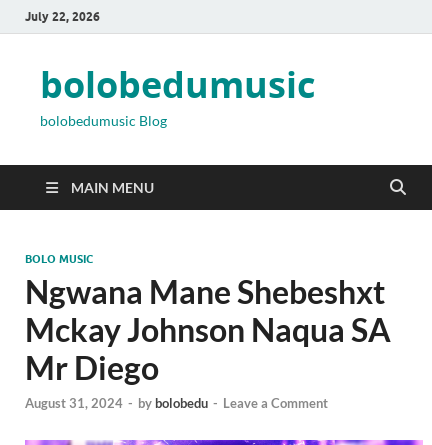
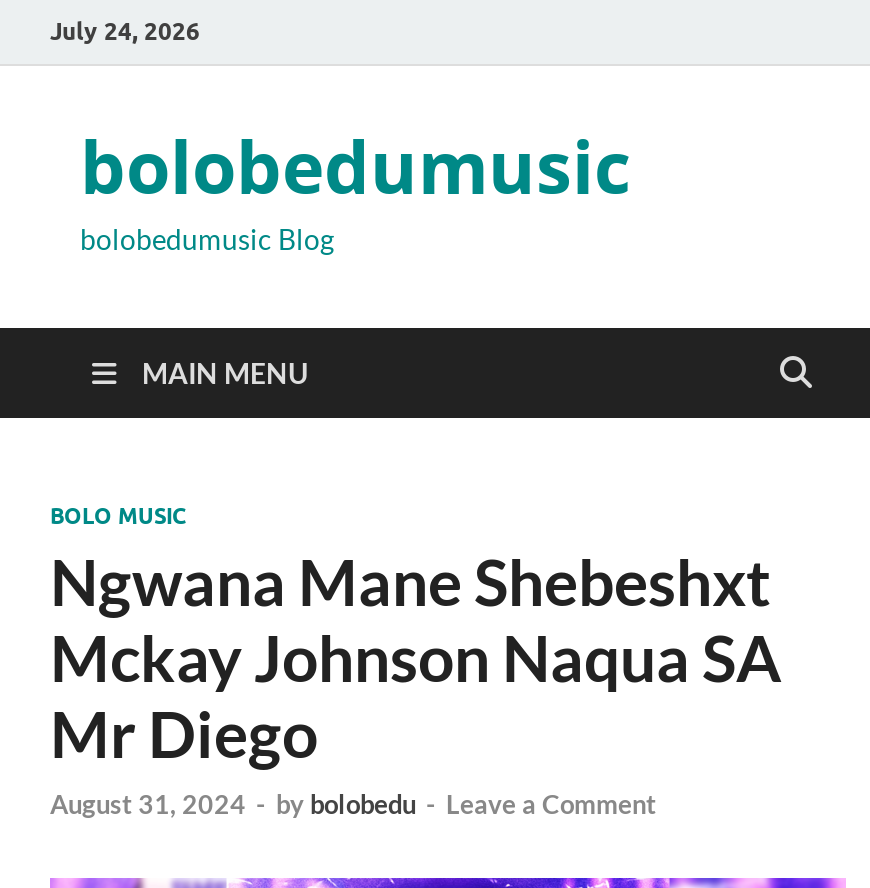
- July 22, 2026
+ July 24, 2026
